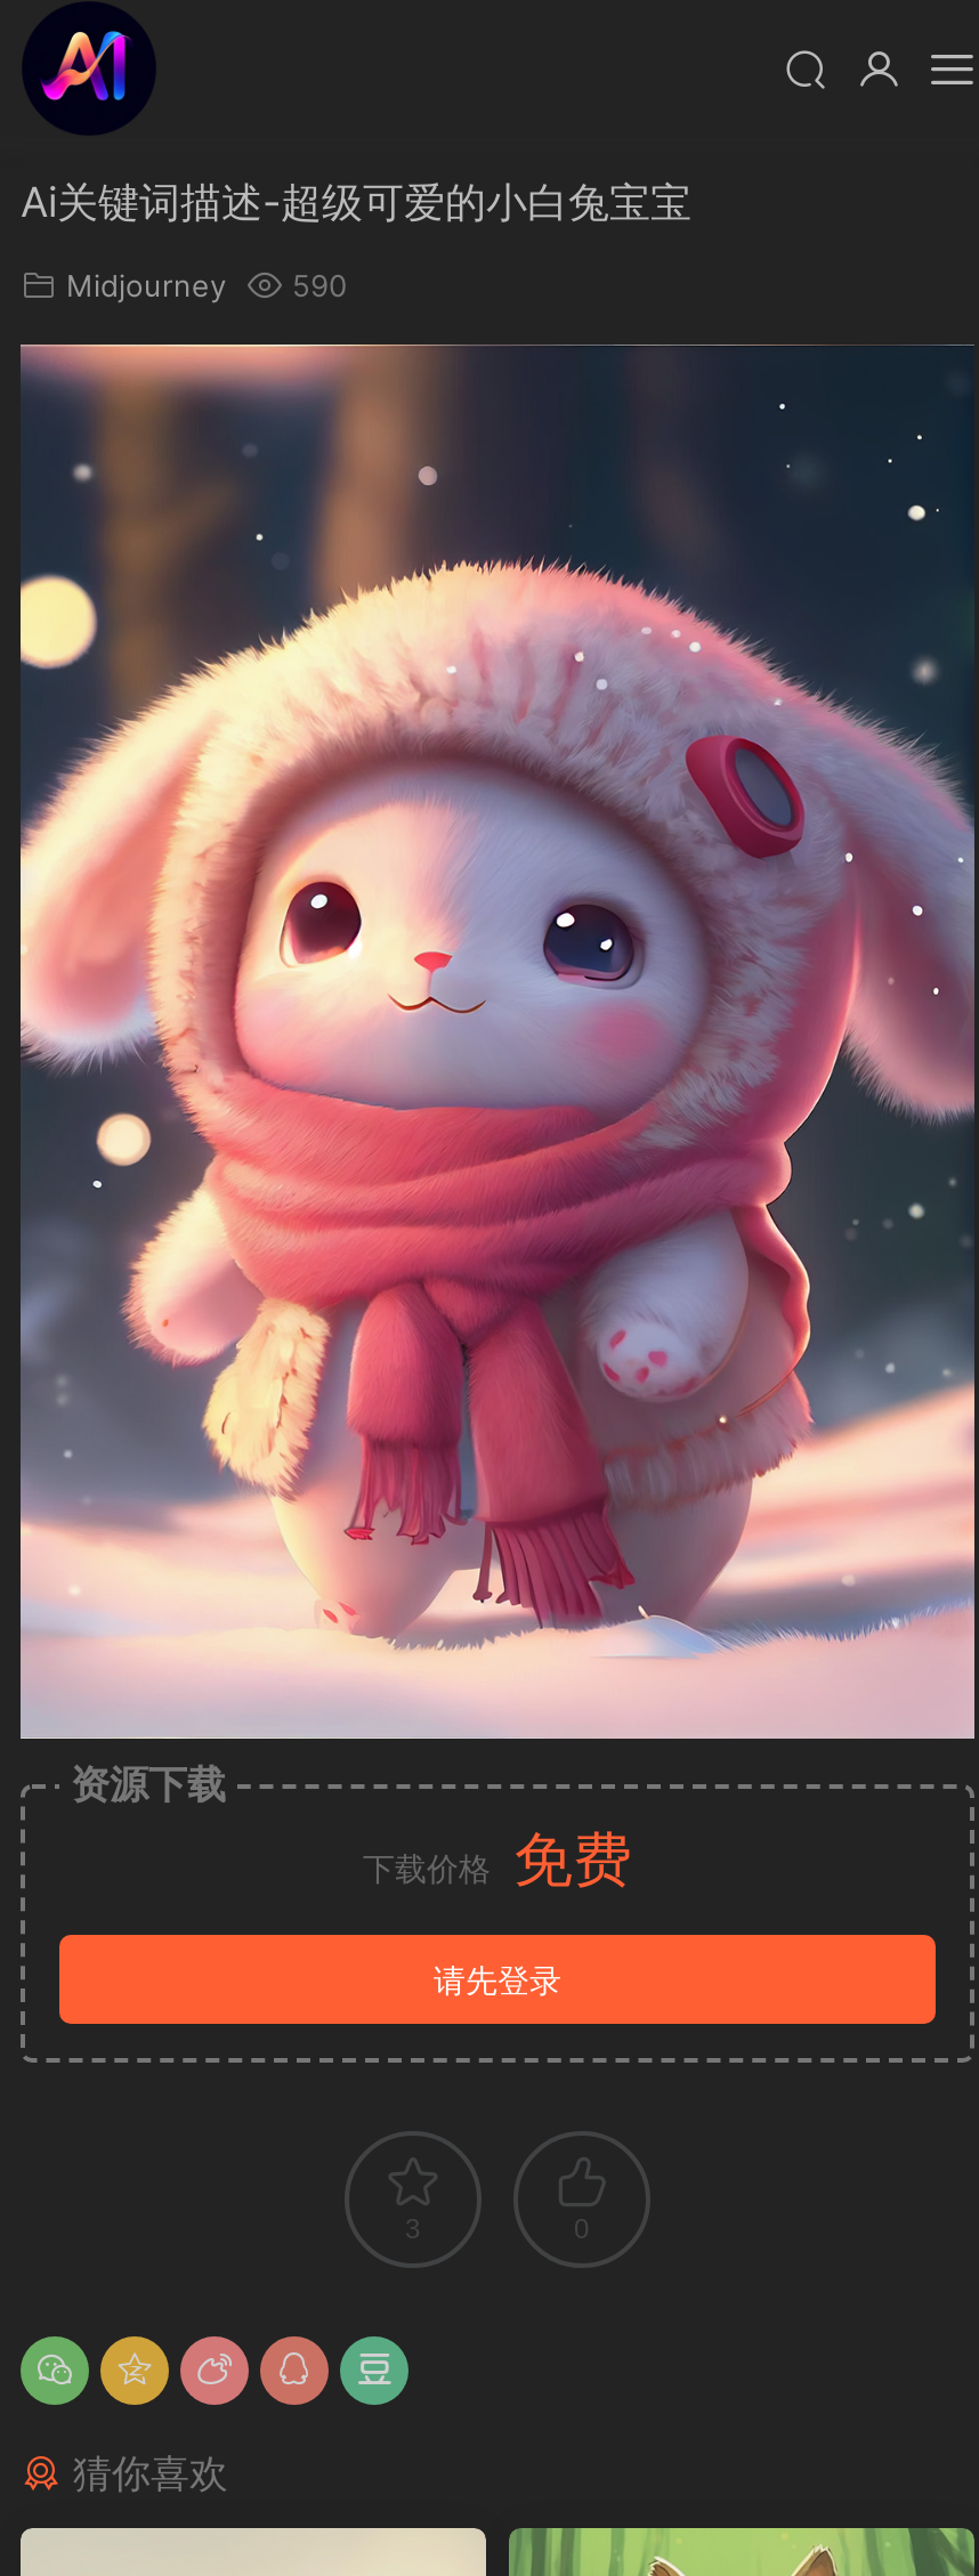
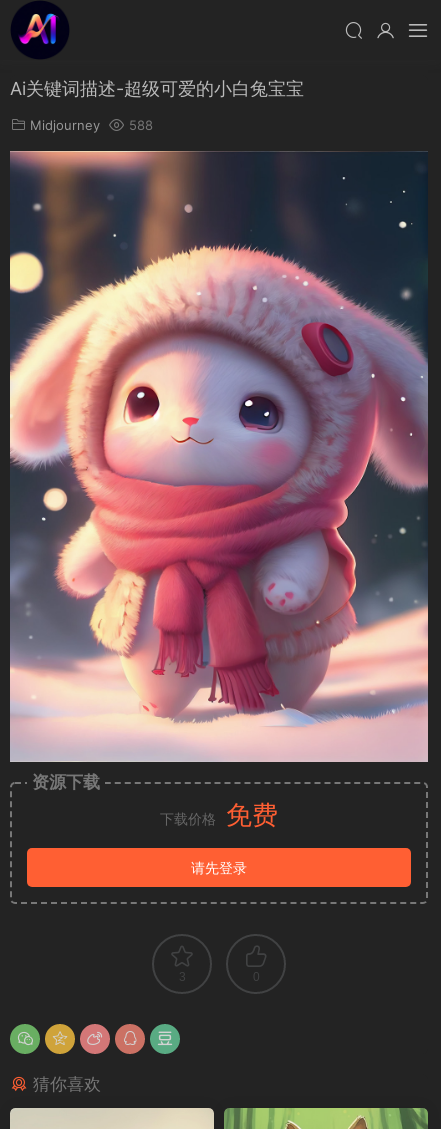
- Midjourney 590
+ Midjourney 588
